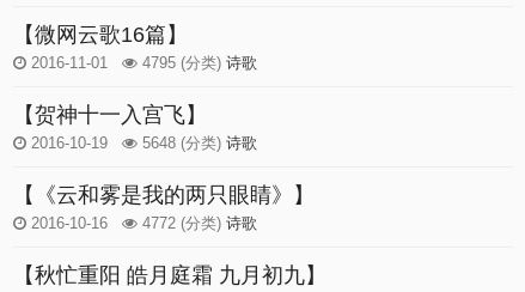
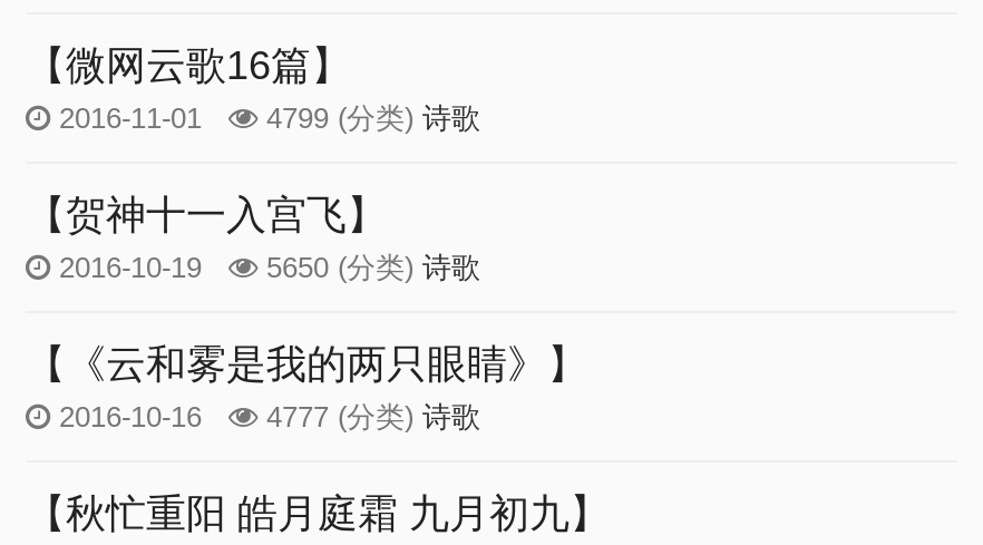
- 2016-11-01 4795 (分类)诗歌
+ 2016-11-01 4799 (分类)诗歌

- 2016-10-19 5648 (分类)诗歌
+ 2016-10-19 5650 (分类)诗歌

- 2016-10-16 4772 (分类)诗歌
+ 2016-10-16 4777 (分类)诗歌
